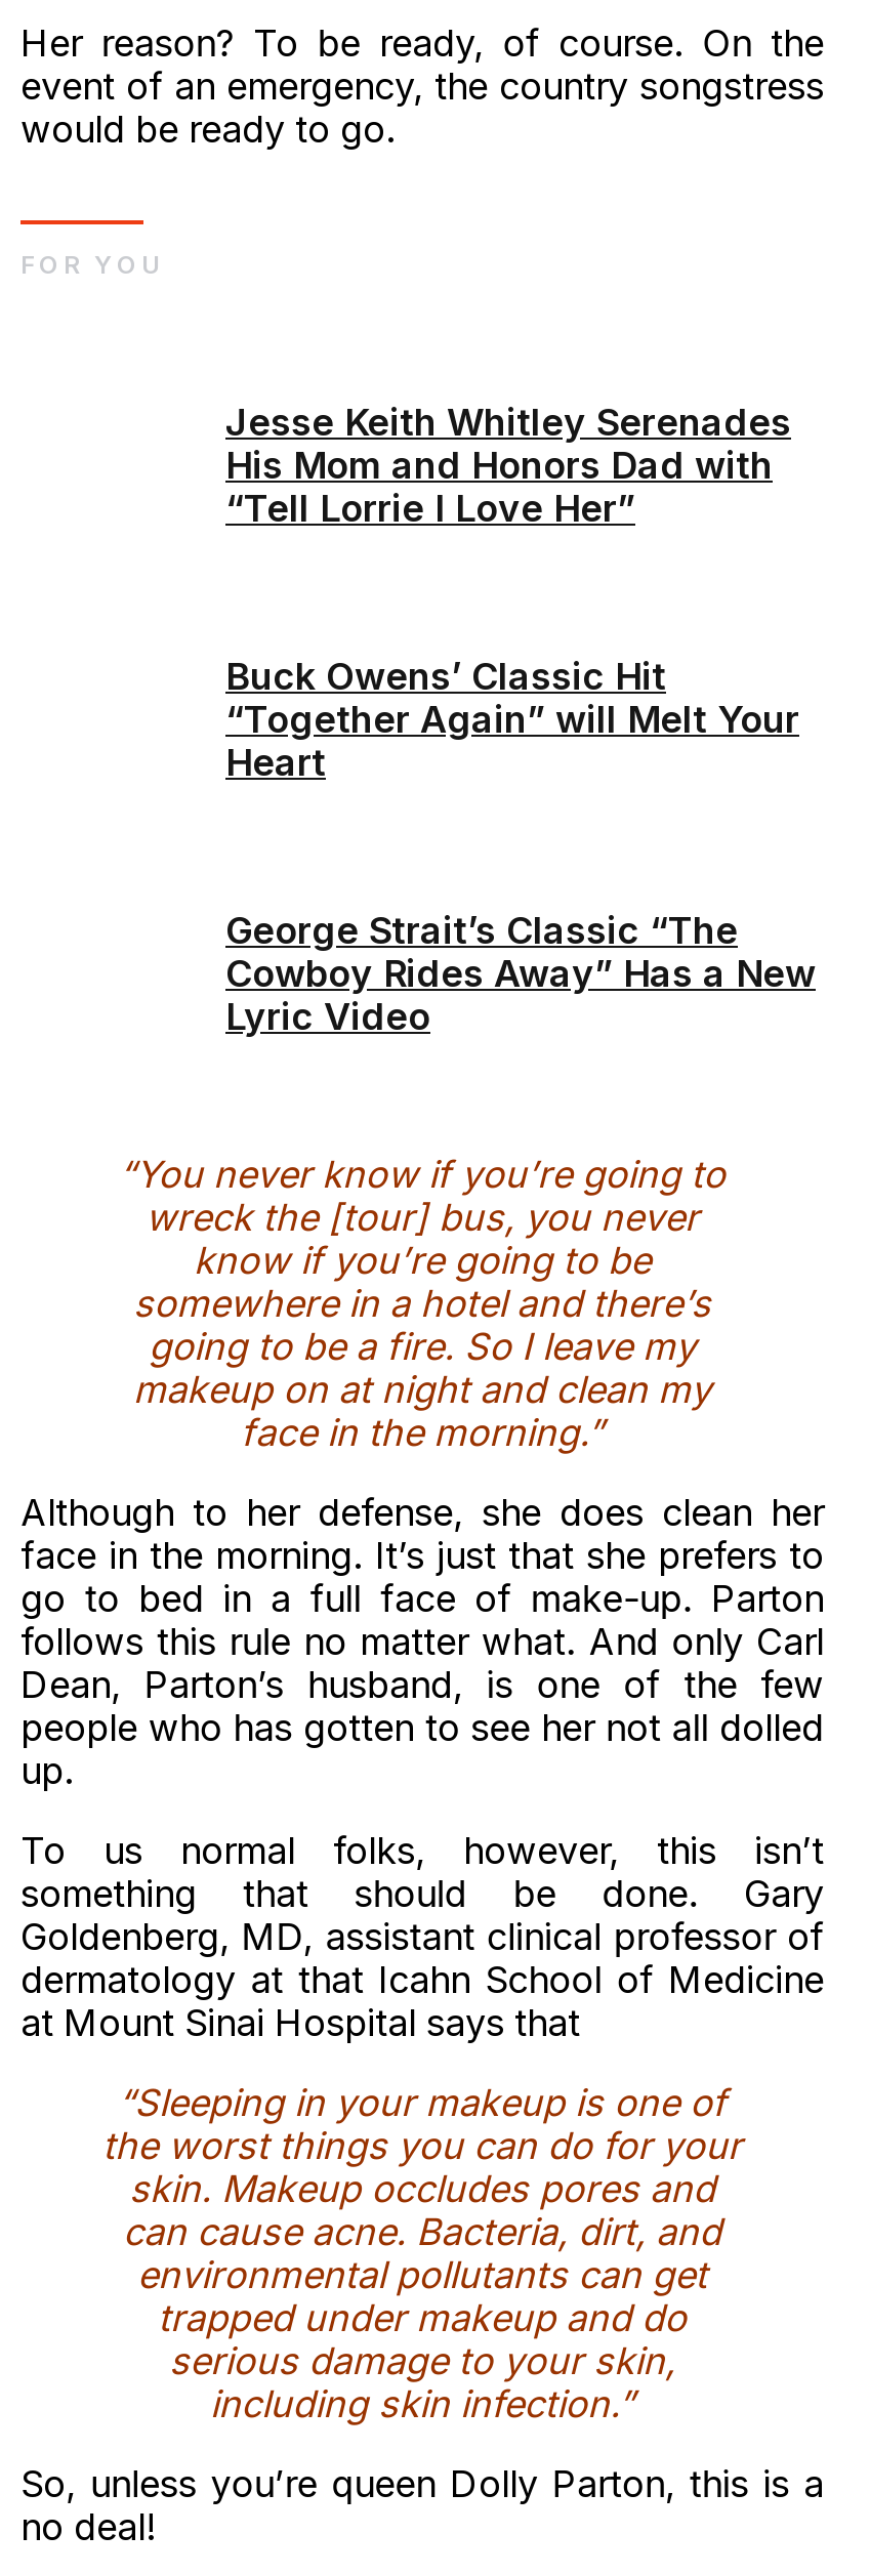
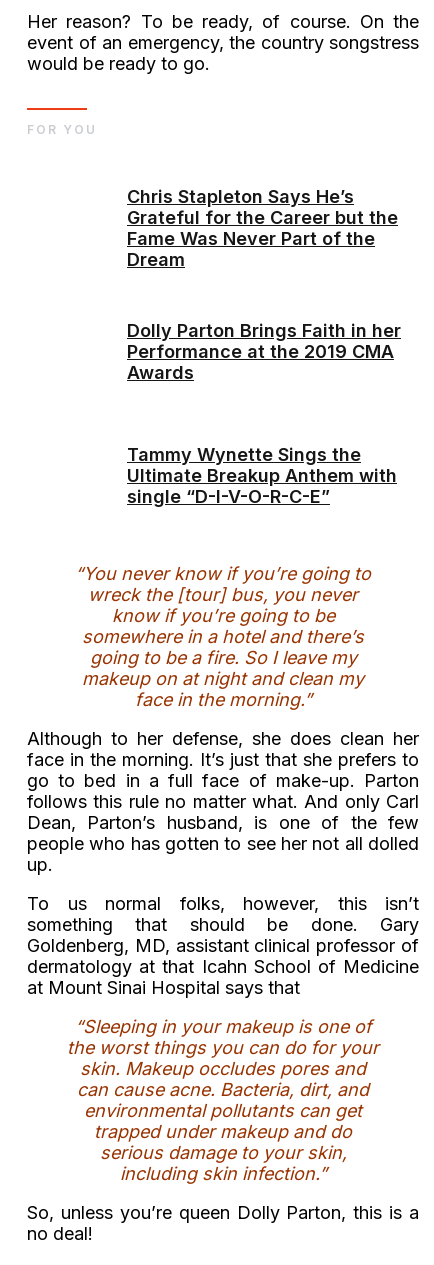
- Jesse Keith Whitley Serenades
- His Mom and Honors Dad with
- “Tell Lorrie I Love Her”
+ Chris Stapleton Says He’s
+ Grateful for the Career but the
+ Fame Was Never Part of the
+ Dream

- Buck Owens’ Classic Hit
- “Together Again” will Melt Your
- Heart
+ Dolly Parton Brings Faith in her
+ Performance at the 2019 CMA
+ Awards

- George Strait’s Classic “The
- Cowboy Rides Away” Has a New
- Lyric Video
+ Tammy Wynette Sings the
+ Ultimate Breakup Anthem with
+ single “D-I-V-O-R-C-E”
